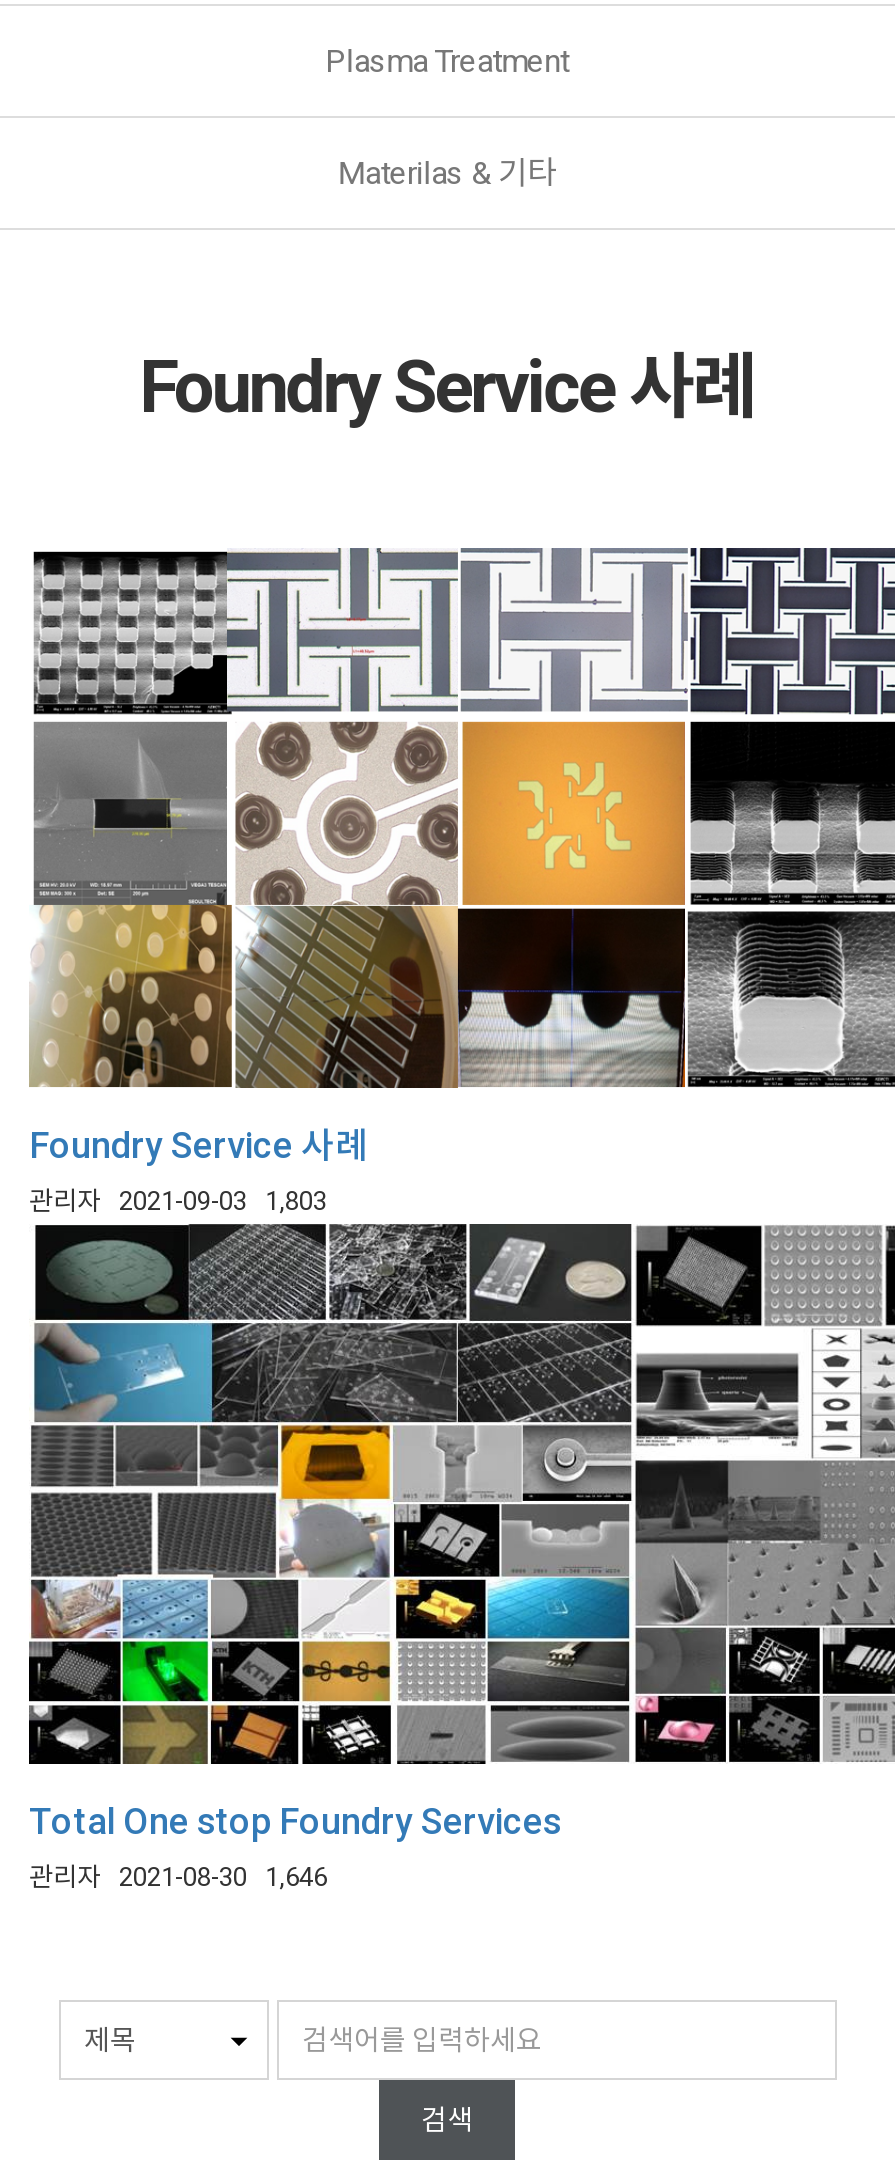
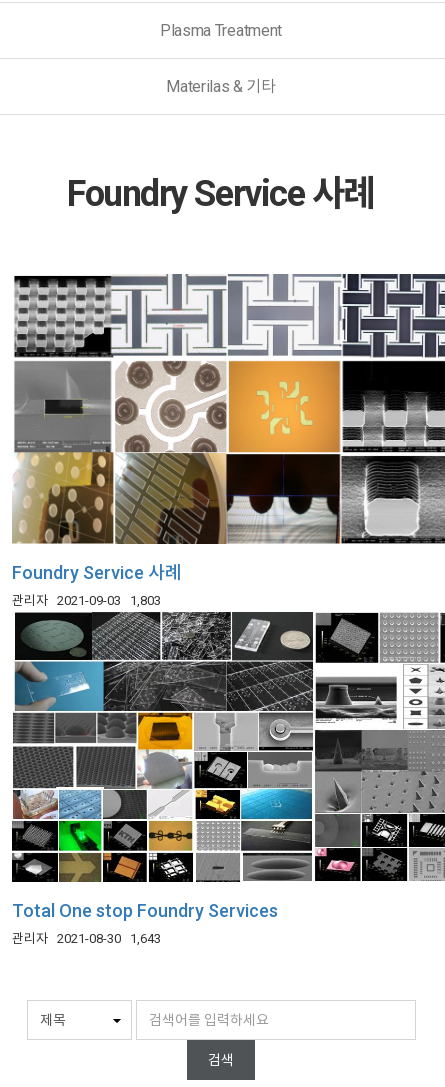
- 관리자 2021-08-30 1,646
+ 관리자 2021-08-30 1,643
